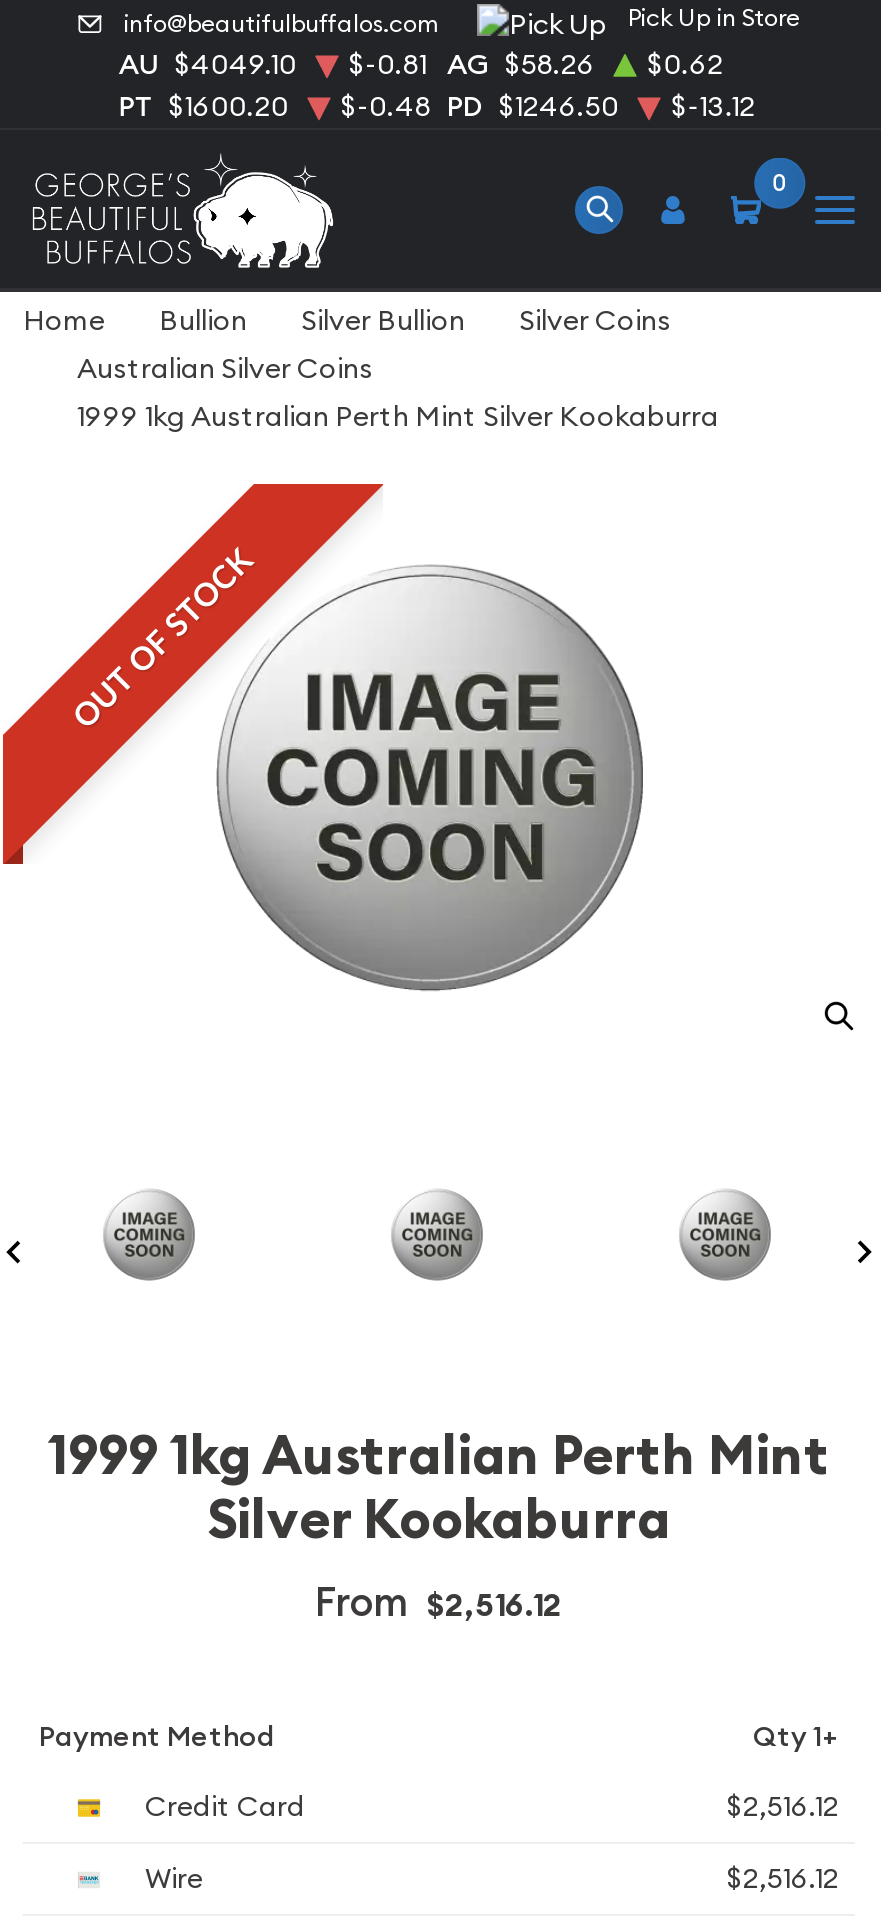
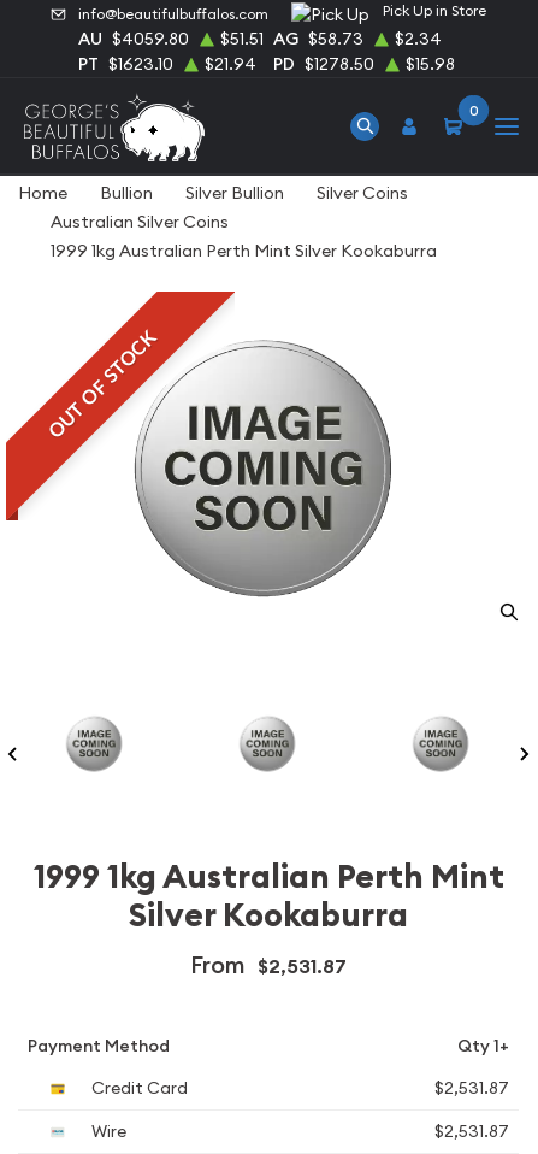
- AU $4049.10
- $-0.81 AG $58.26
- $0.62
- PT $1600.20
- $-0.48 PD $1246.50
- $-13.12
+ AU $4059.80
+ $51.51 AG $58.73
+ $2.34
+ PT $1623.10
+ $21.94
+ PD $1278.50
+ $15.98

- From $2,516.12
+ From $2,531.87

- $2,516.12
+ $2,531.87

- $2,516.12
+ $2,531.87
